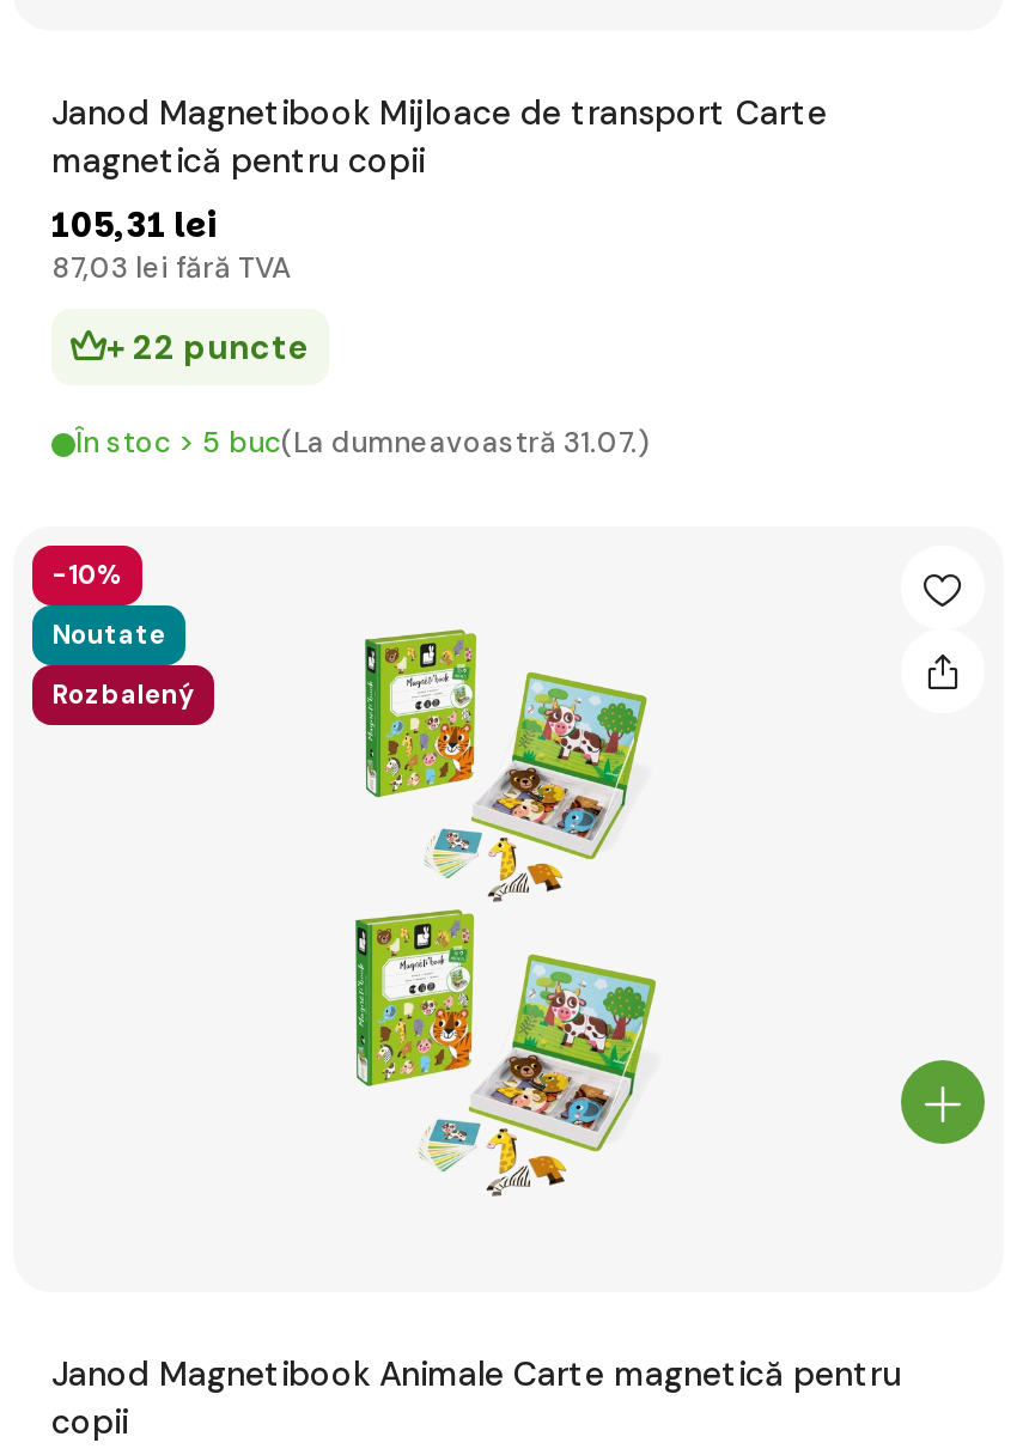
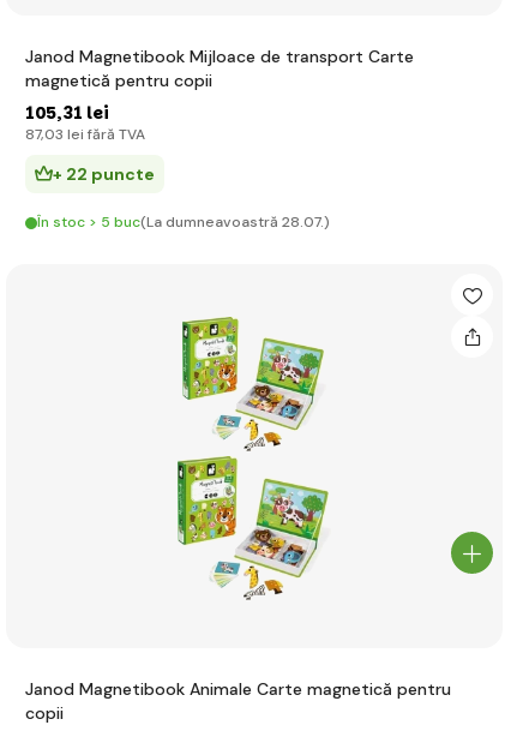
- În stoc > 5 buc(La dumneavoastră 31.07.)
- -10%
- Noutate
- Rozbalený
+ În stoc > 5 buc(La dumneavoastră 28.07.)
